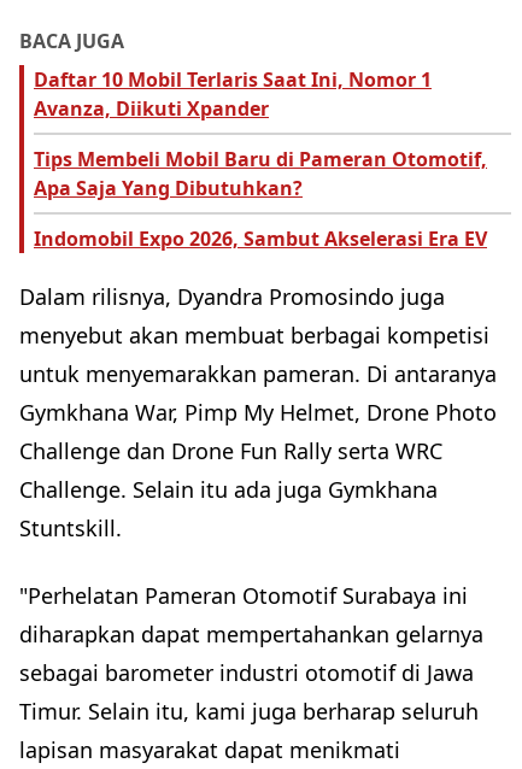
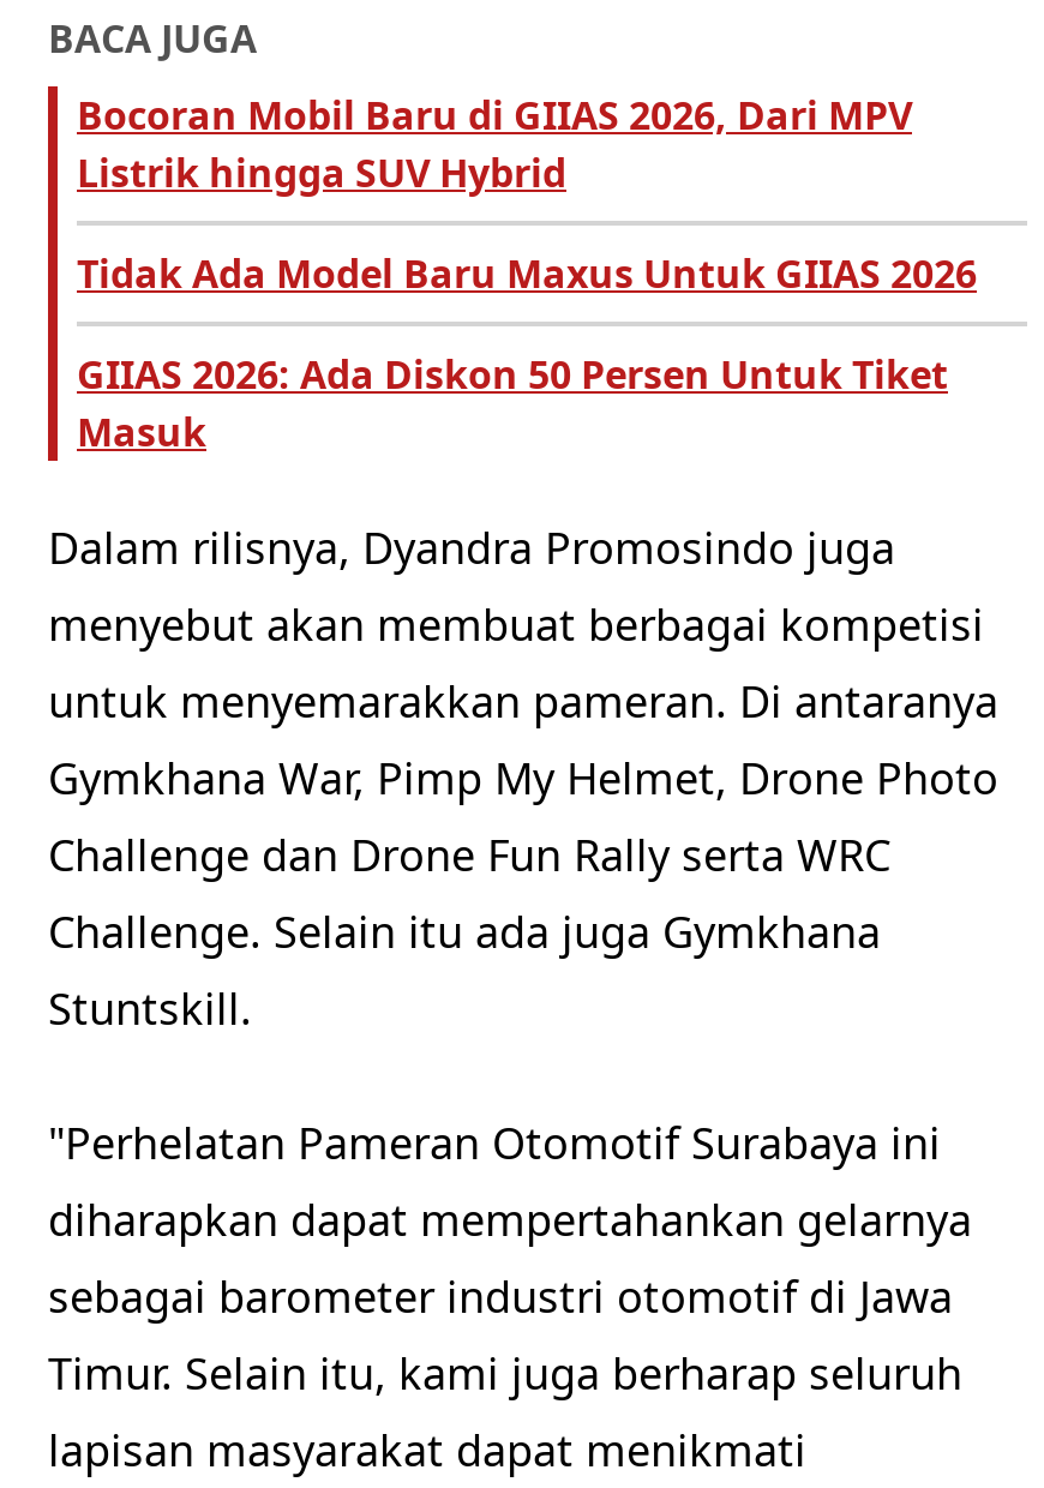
- Daftar 10 Mobil Terlaris Saat Ini, Nomor 1
- Avanza, Diikuti Xpander
+ Bocoran Mobil Baru di GIIAS 2026, Dari MPV
+ Listrik hingga SUV Hybrid

- Tips Membeli Mobil Baru di Pameran Otomotif,
- Apa Saja Yang Dibutuhkan?
+ Tidak Ada Model Baru Maxus Untuk GIIAS 2026

- Indomobil Expo 2026, Sambut Akselerasi Era EV
+ GIIAS 2026: Ada Diskon 50 Persen Untuk Tiket
+ Masuk
